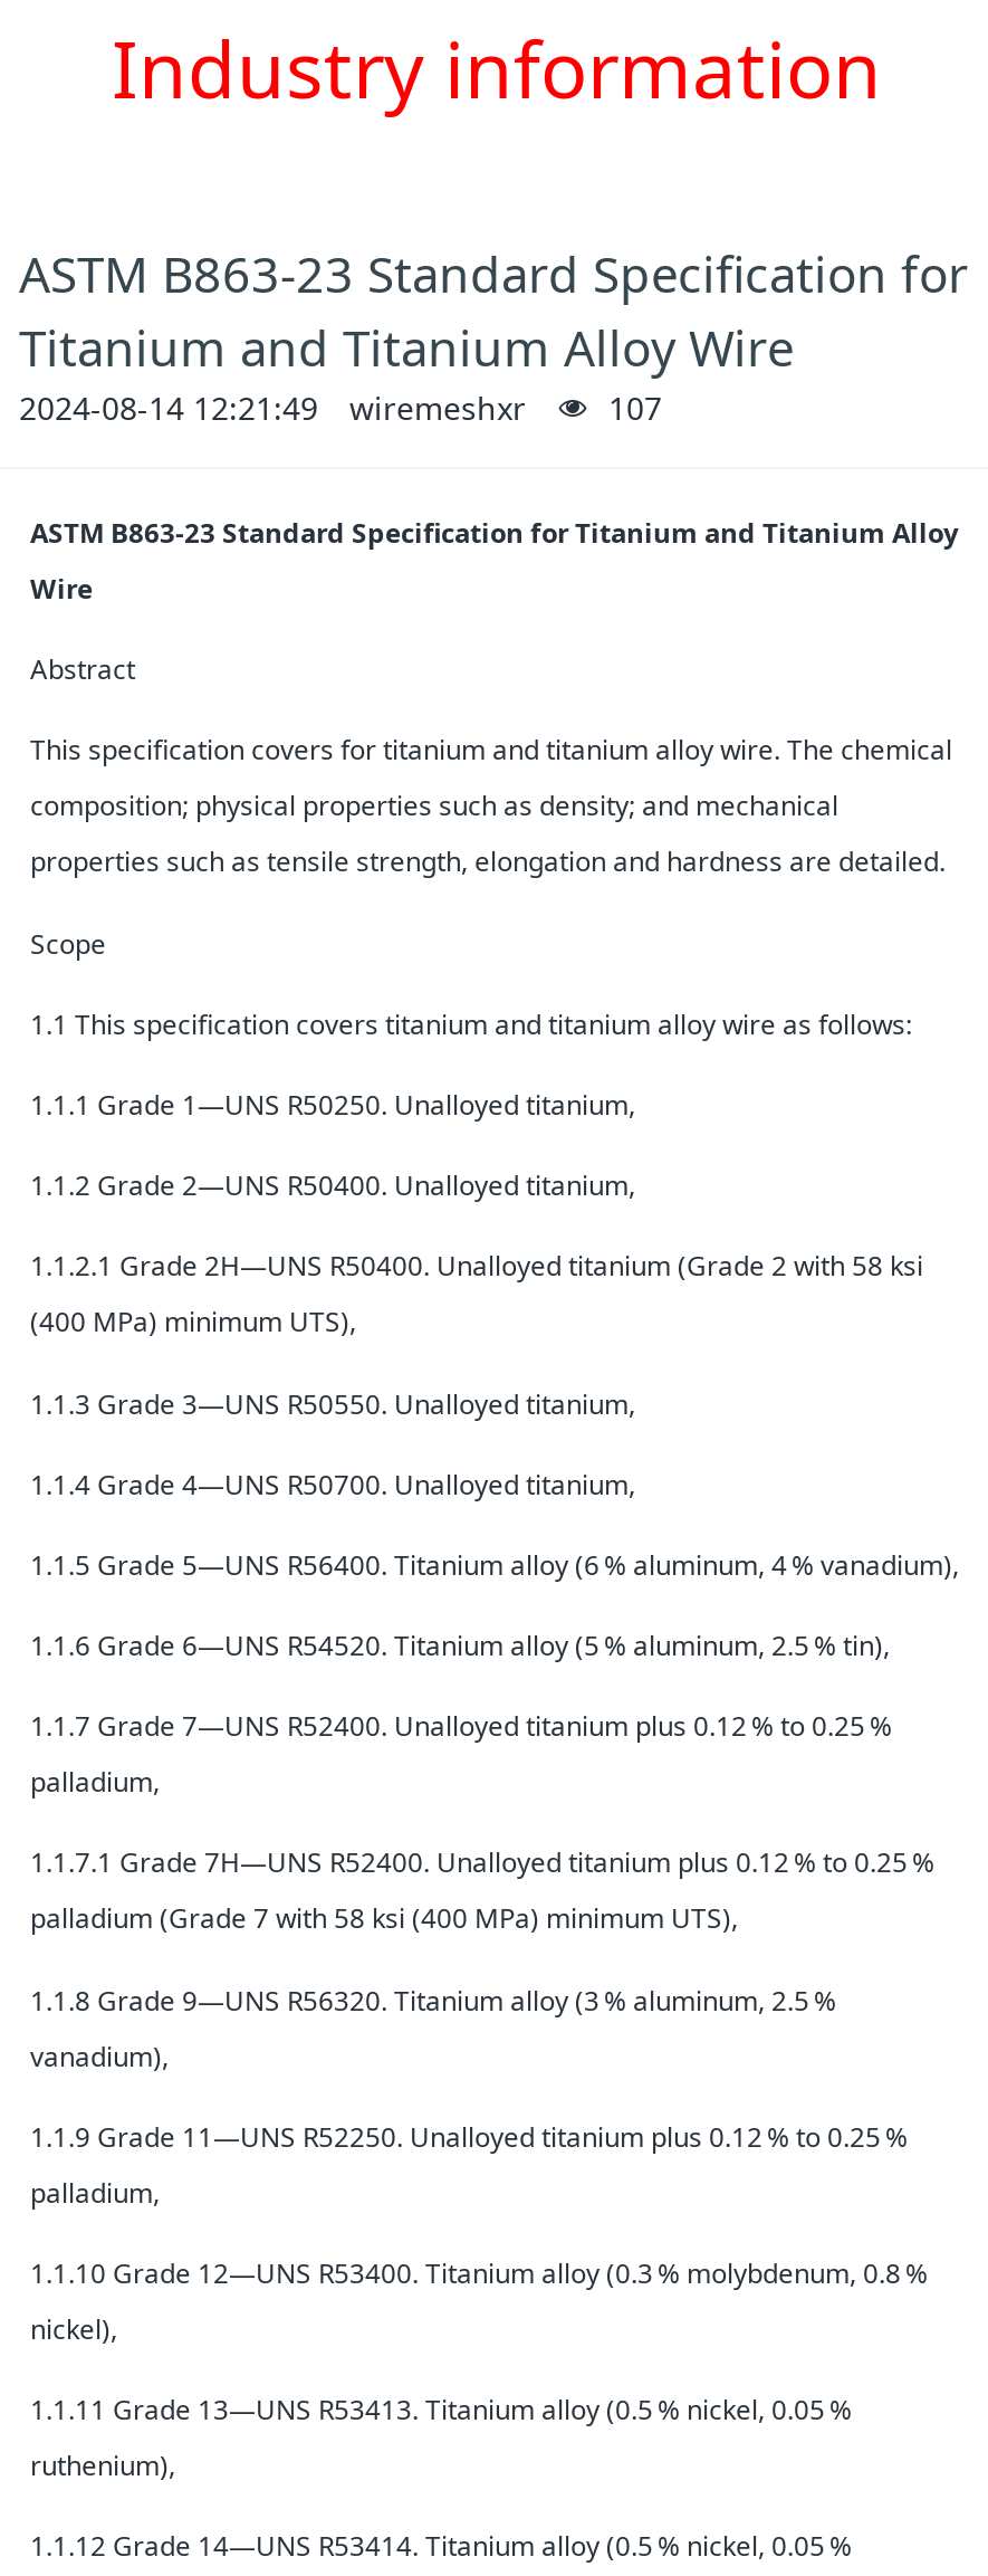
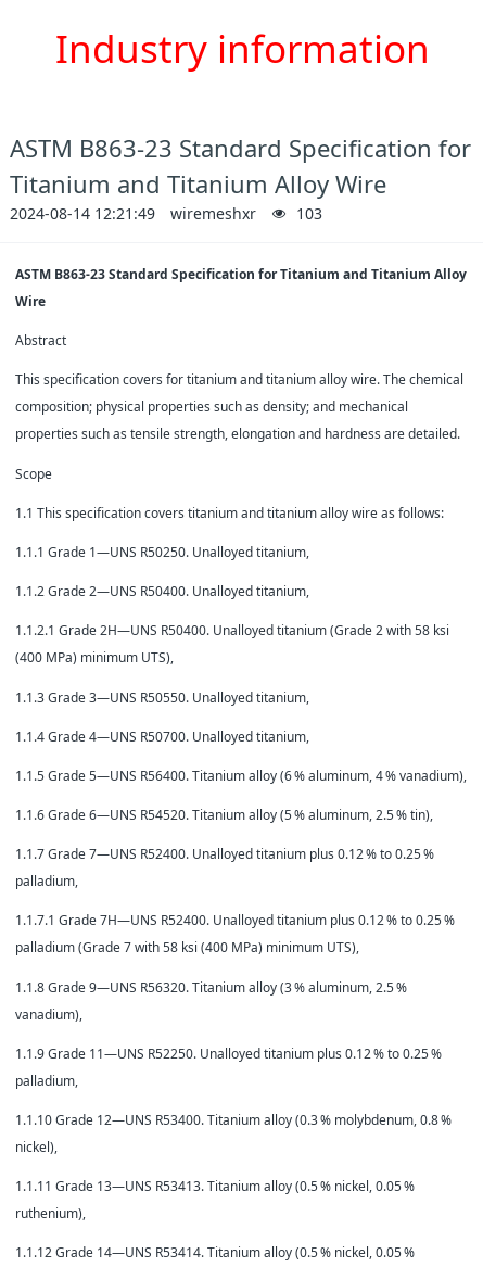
- 2024-08-14 12:21:49 wiremeshxr 107
+ 2024-08-14 12:21:49 wiremeshxr 103
